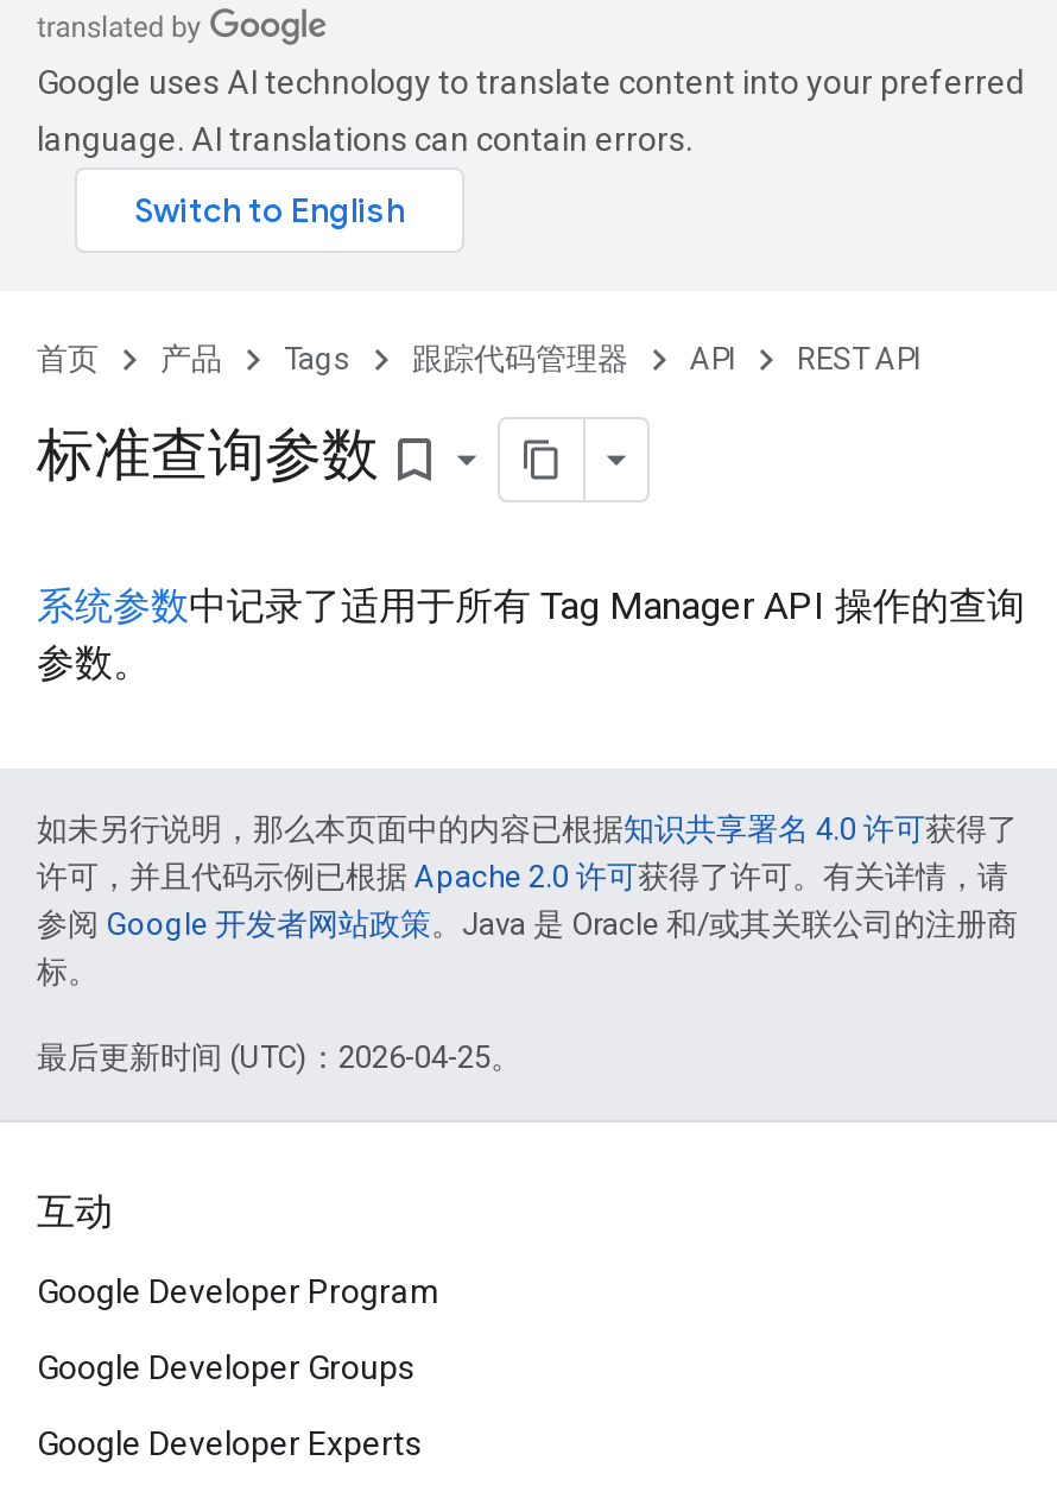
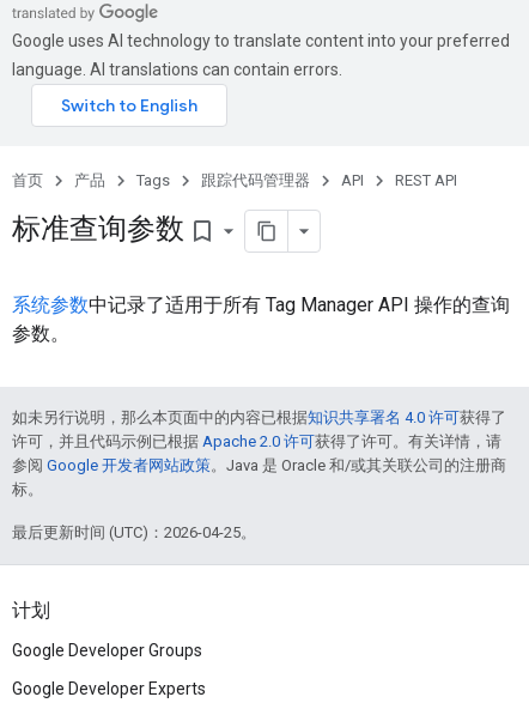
- 互动
- Google Developer Program
+ 计划
